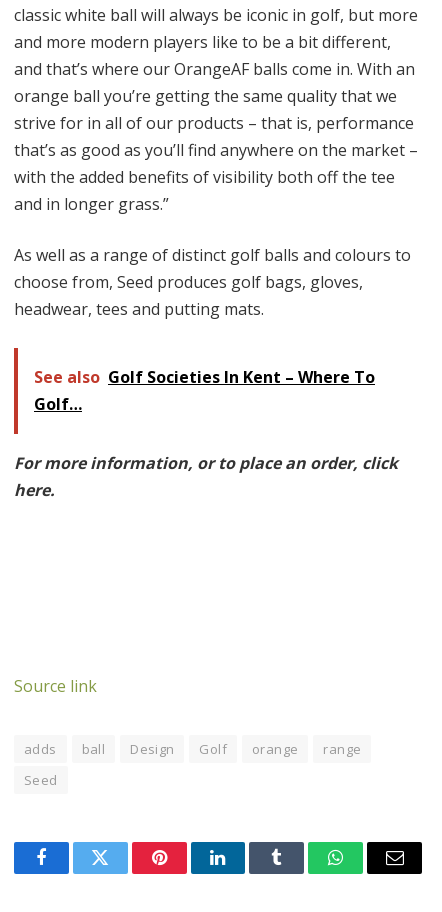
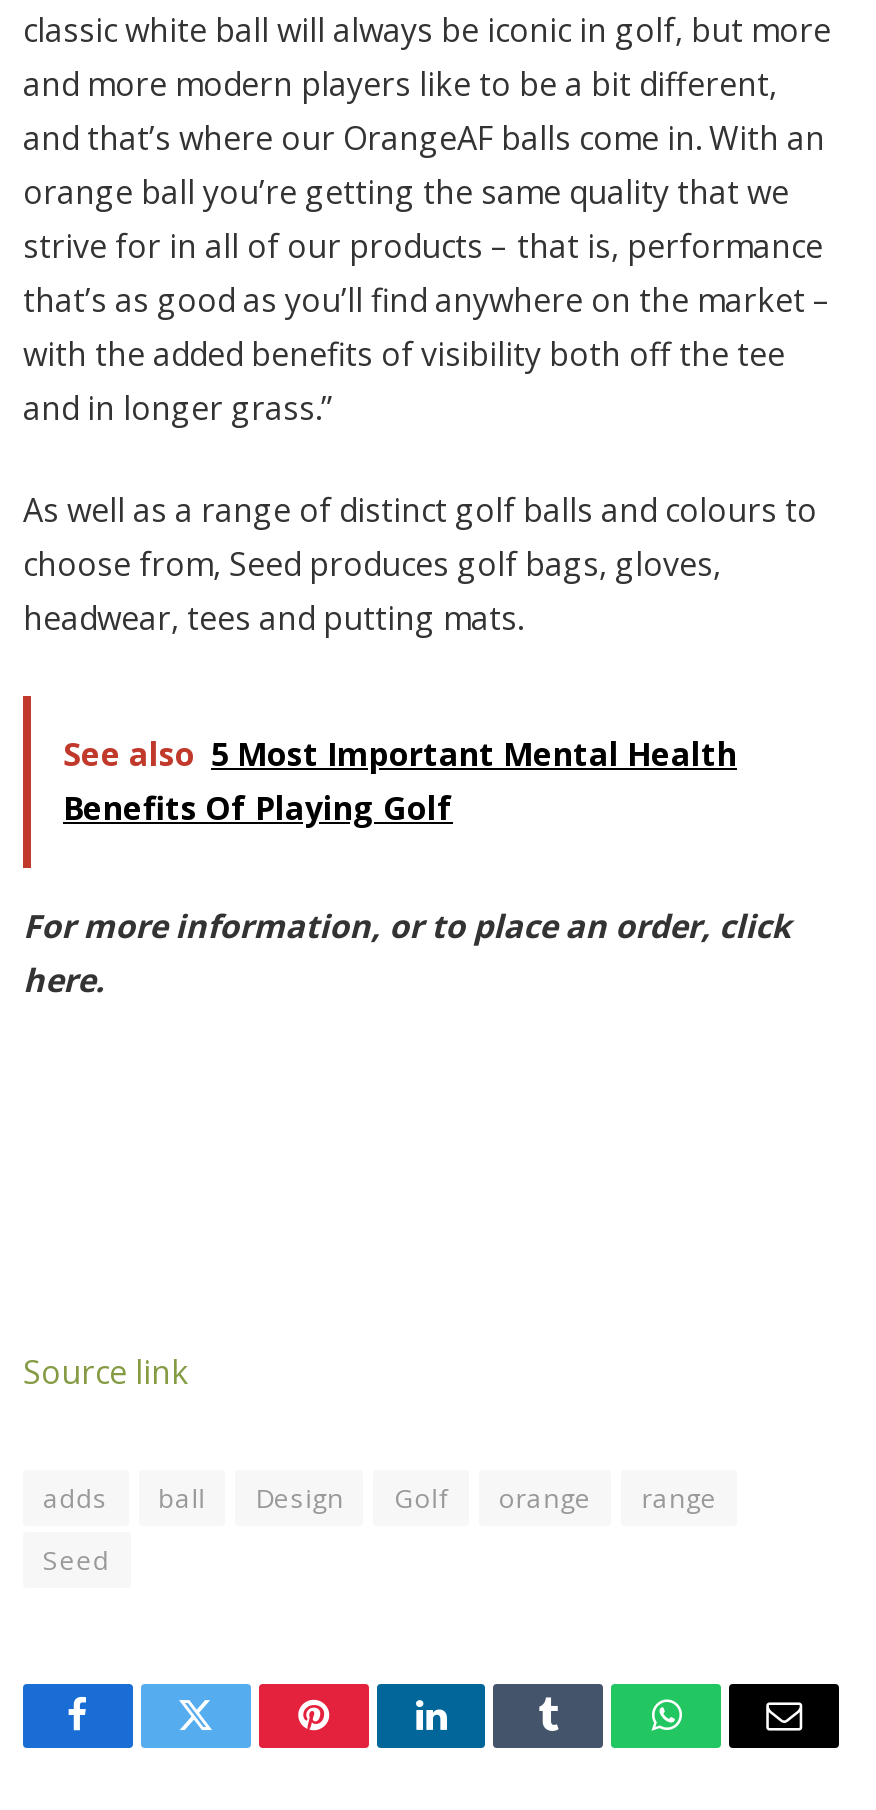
- See also Golf Societies In Kent – Where To
- Golf…
+ See also 5 Most Important Mental Health
+ Benefits Of Playing Golf
